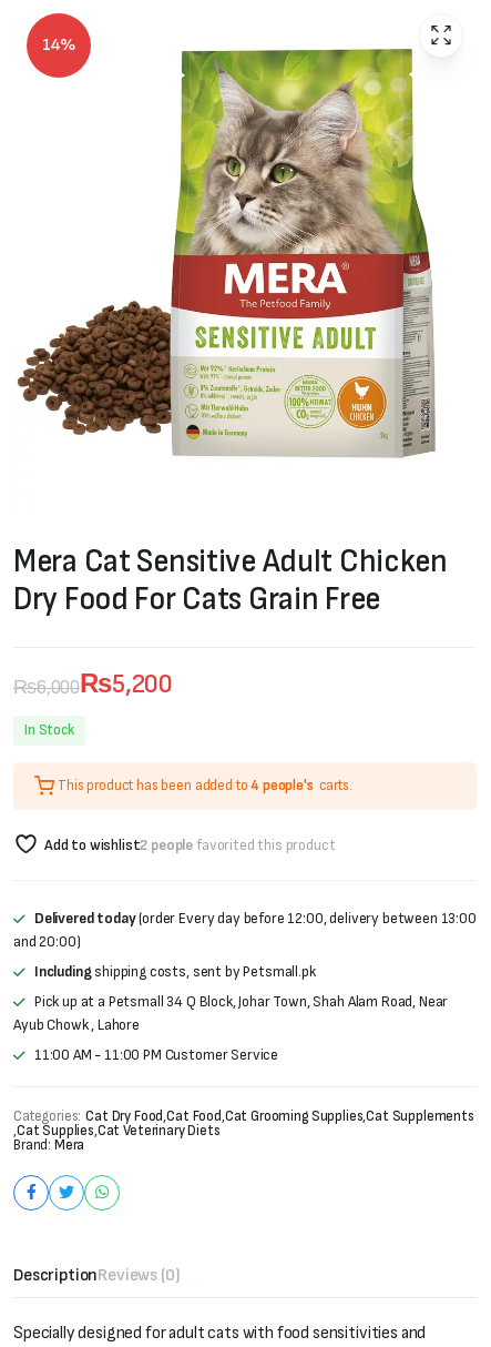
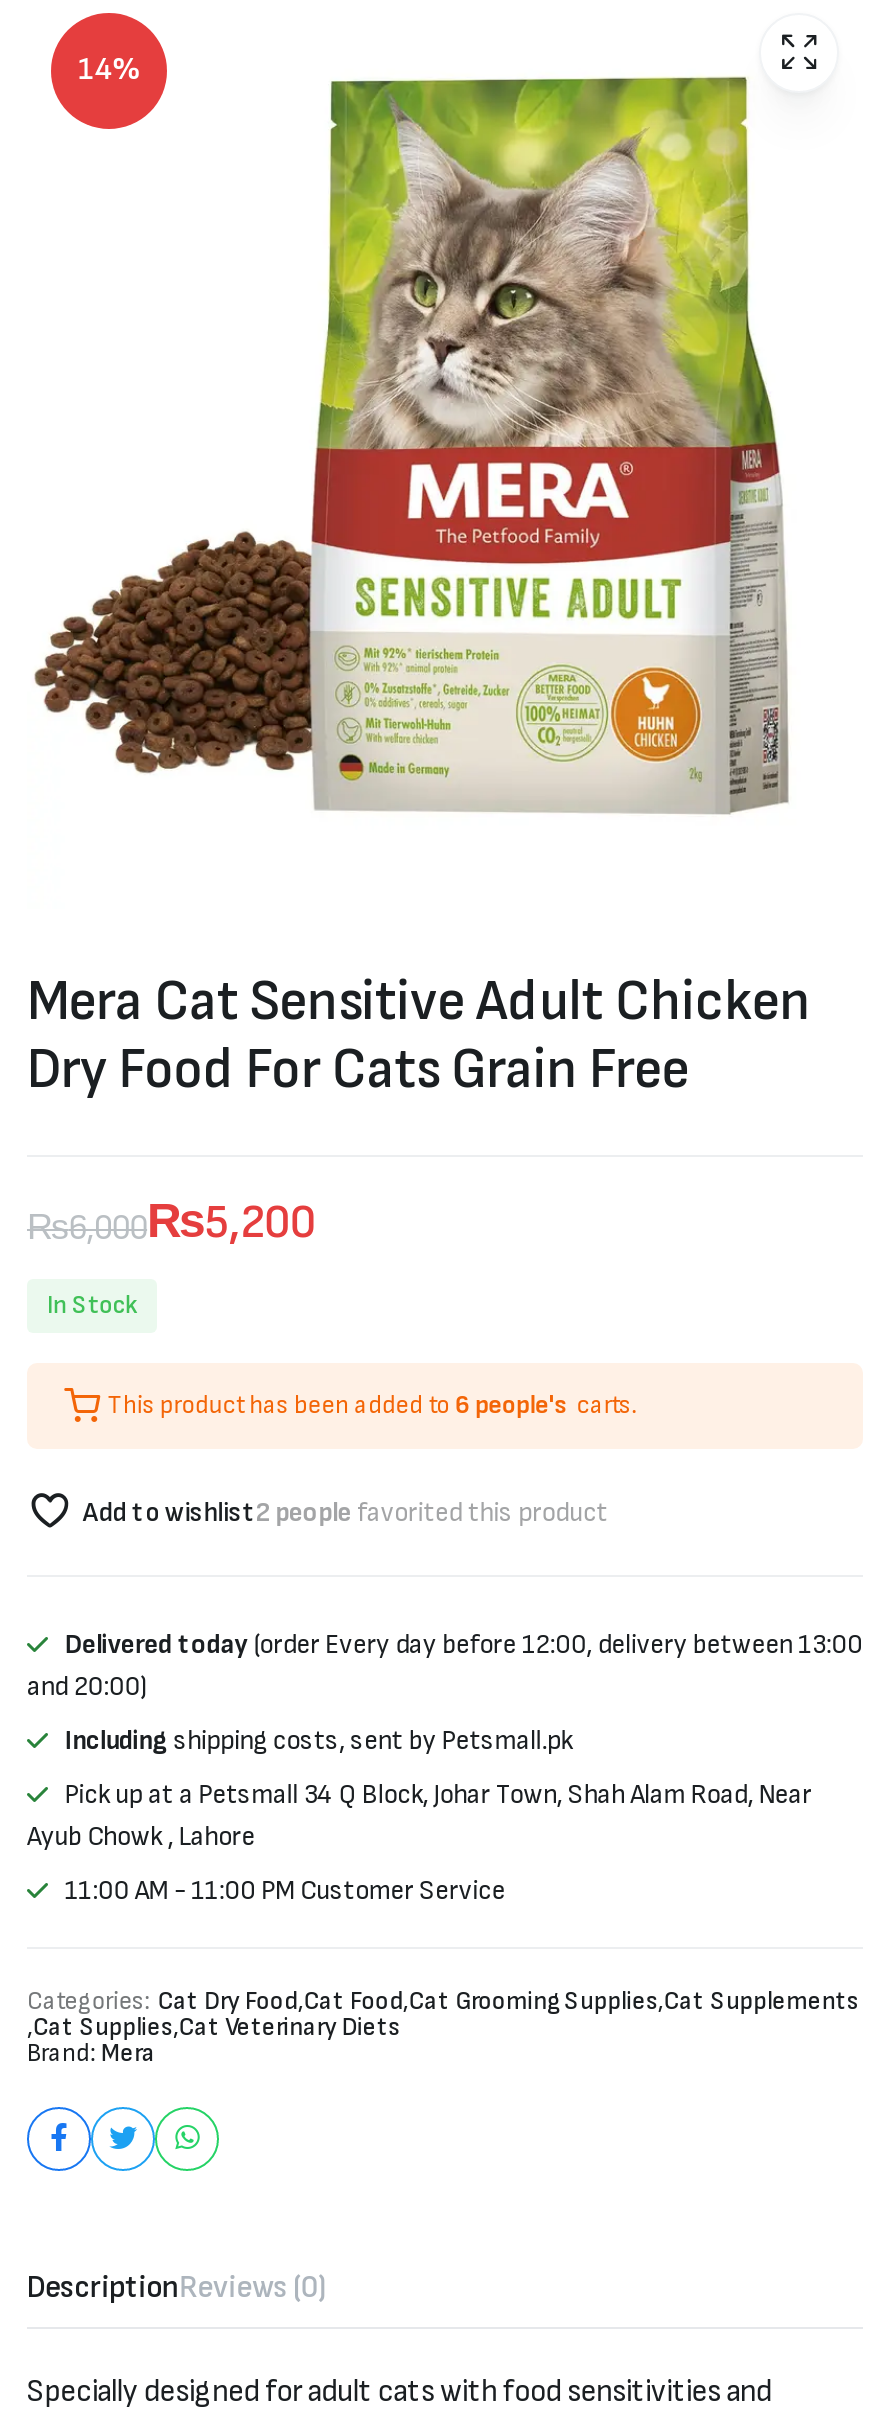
- This product has been added to 4 people's carts.
+ This product has been added to 6 people's carts.
